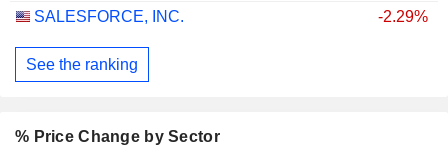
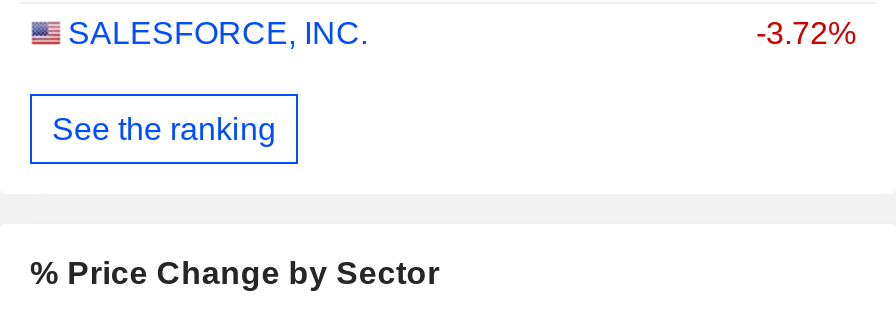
- -2.29%
+ -3.72%
